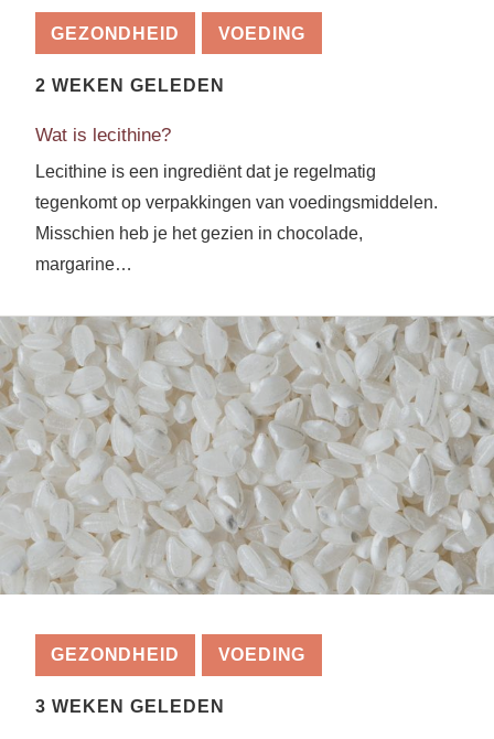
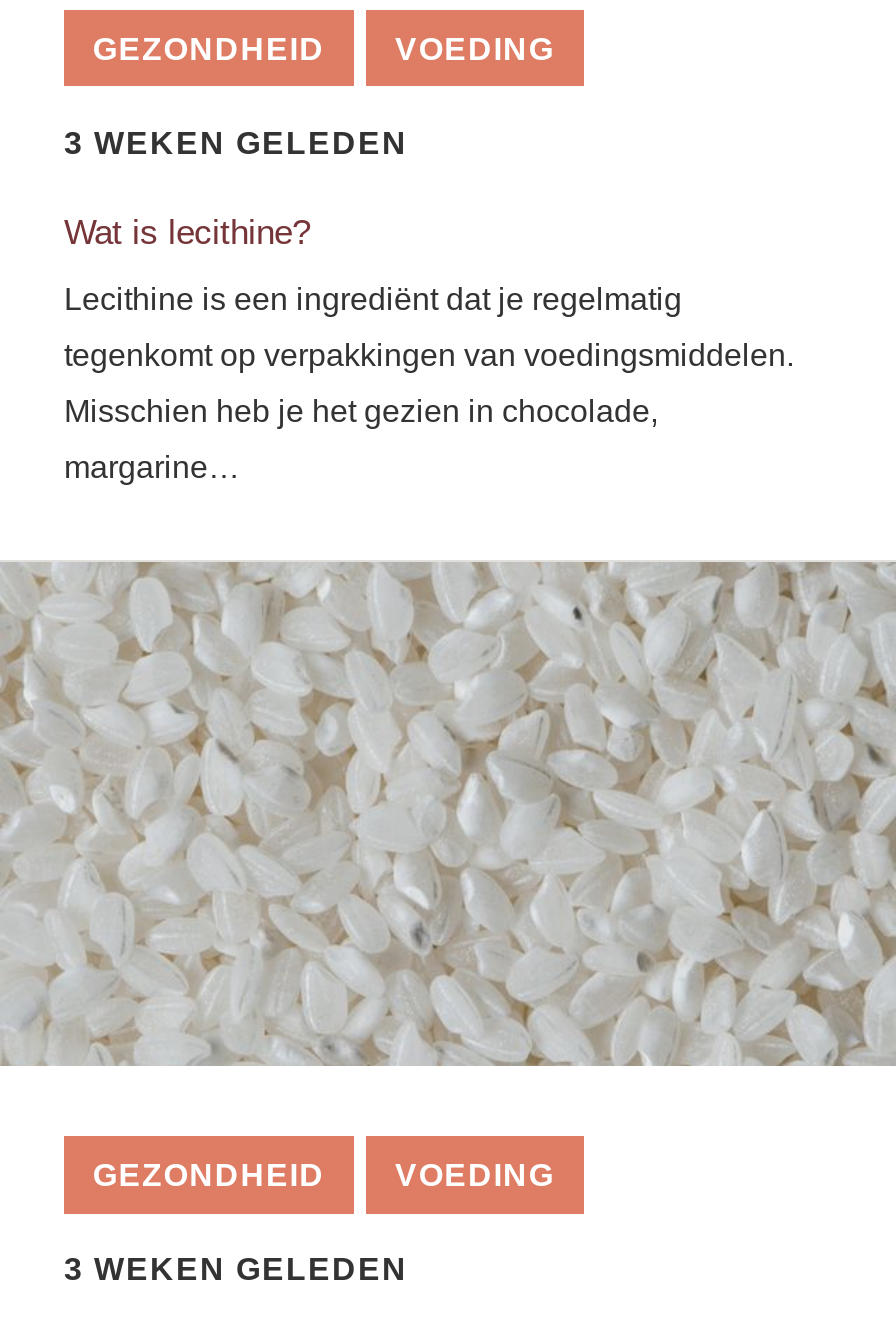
- 2 WEKEN GELEDEN
+ 3 WEKEN GELEDEN
